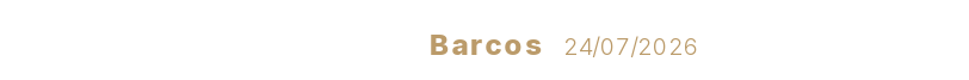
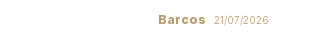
- Barcos 24/07/2026
+ Barcos 21/07/2026
